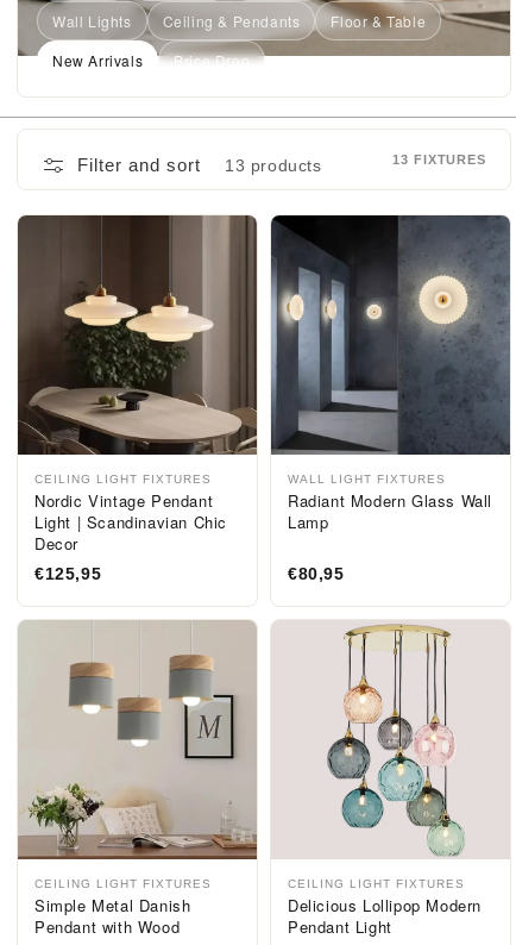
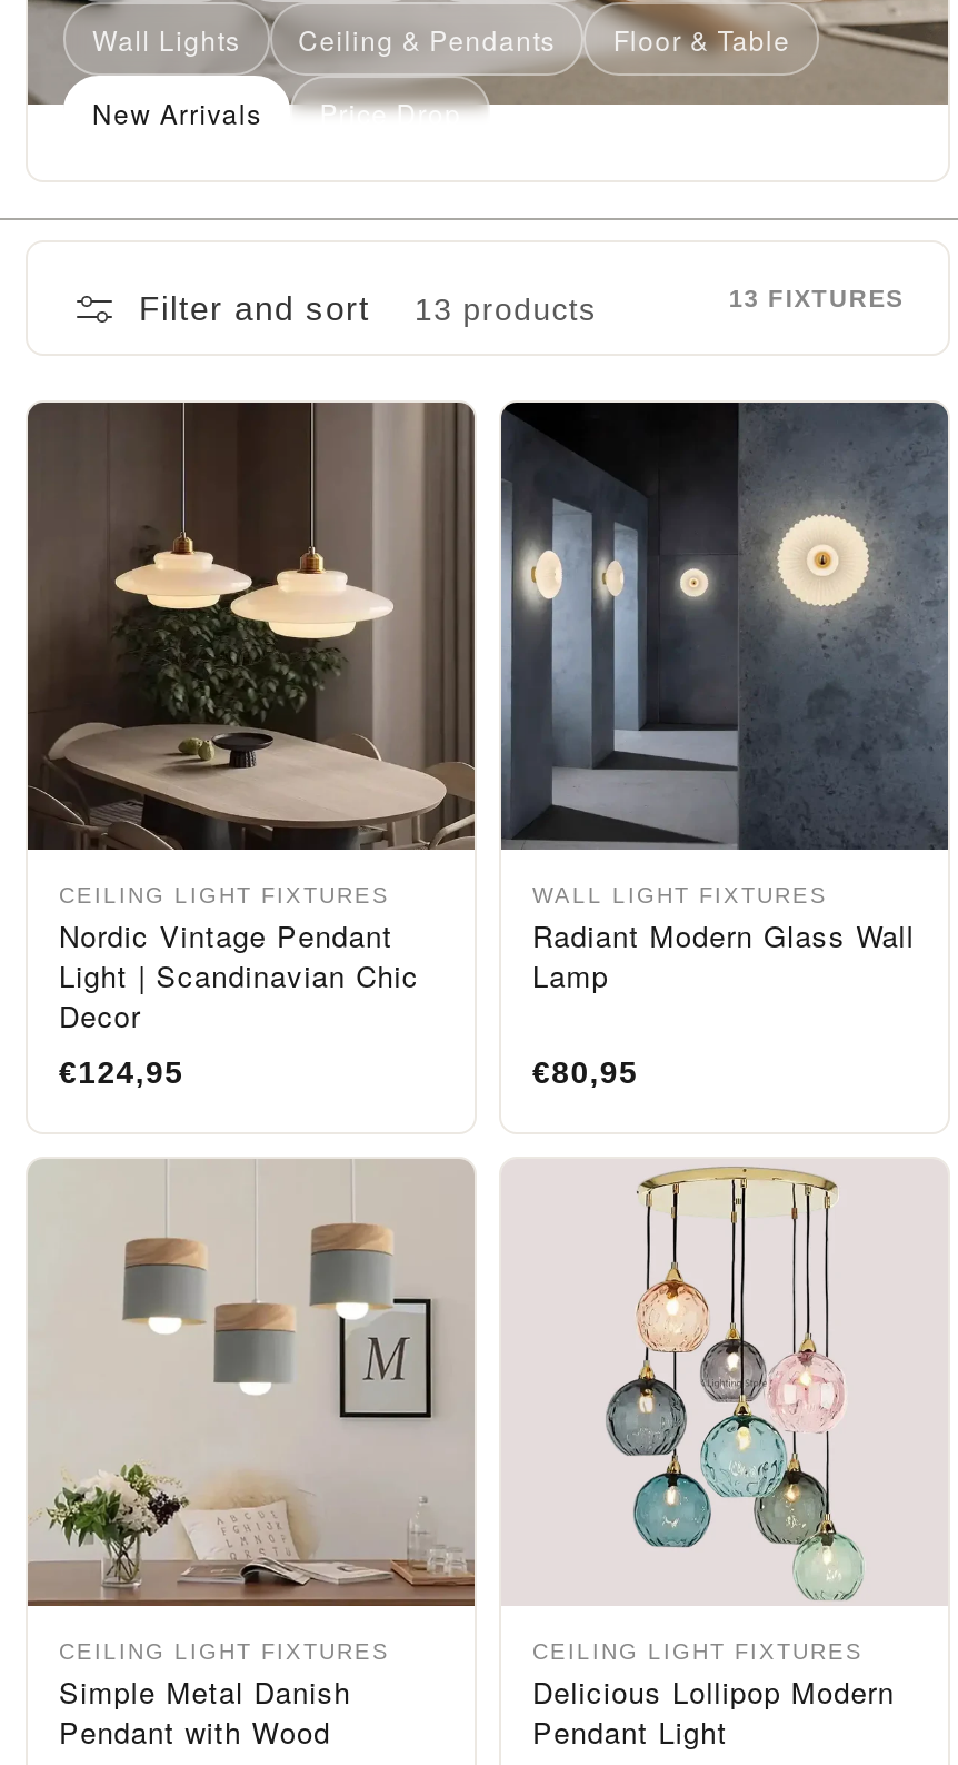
- €125,95
+ €124,95
